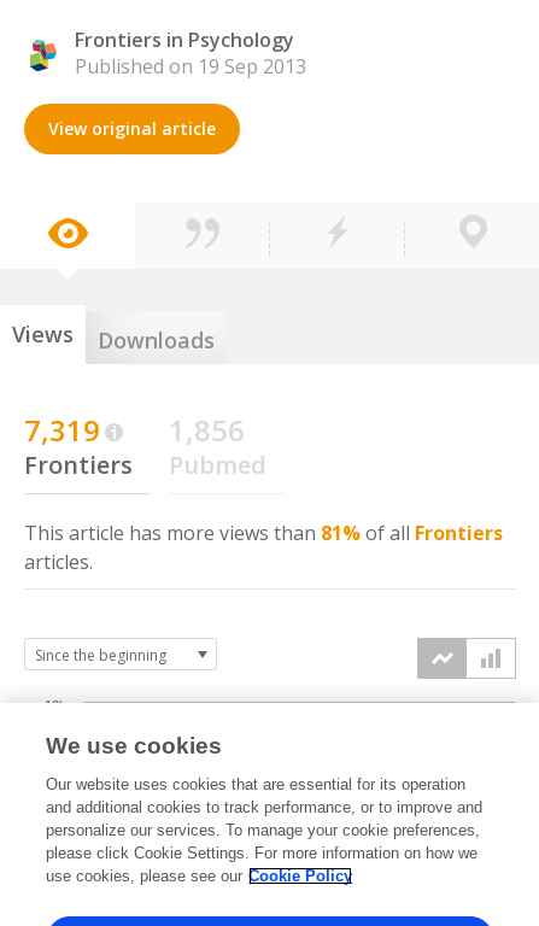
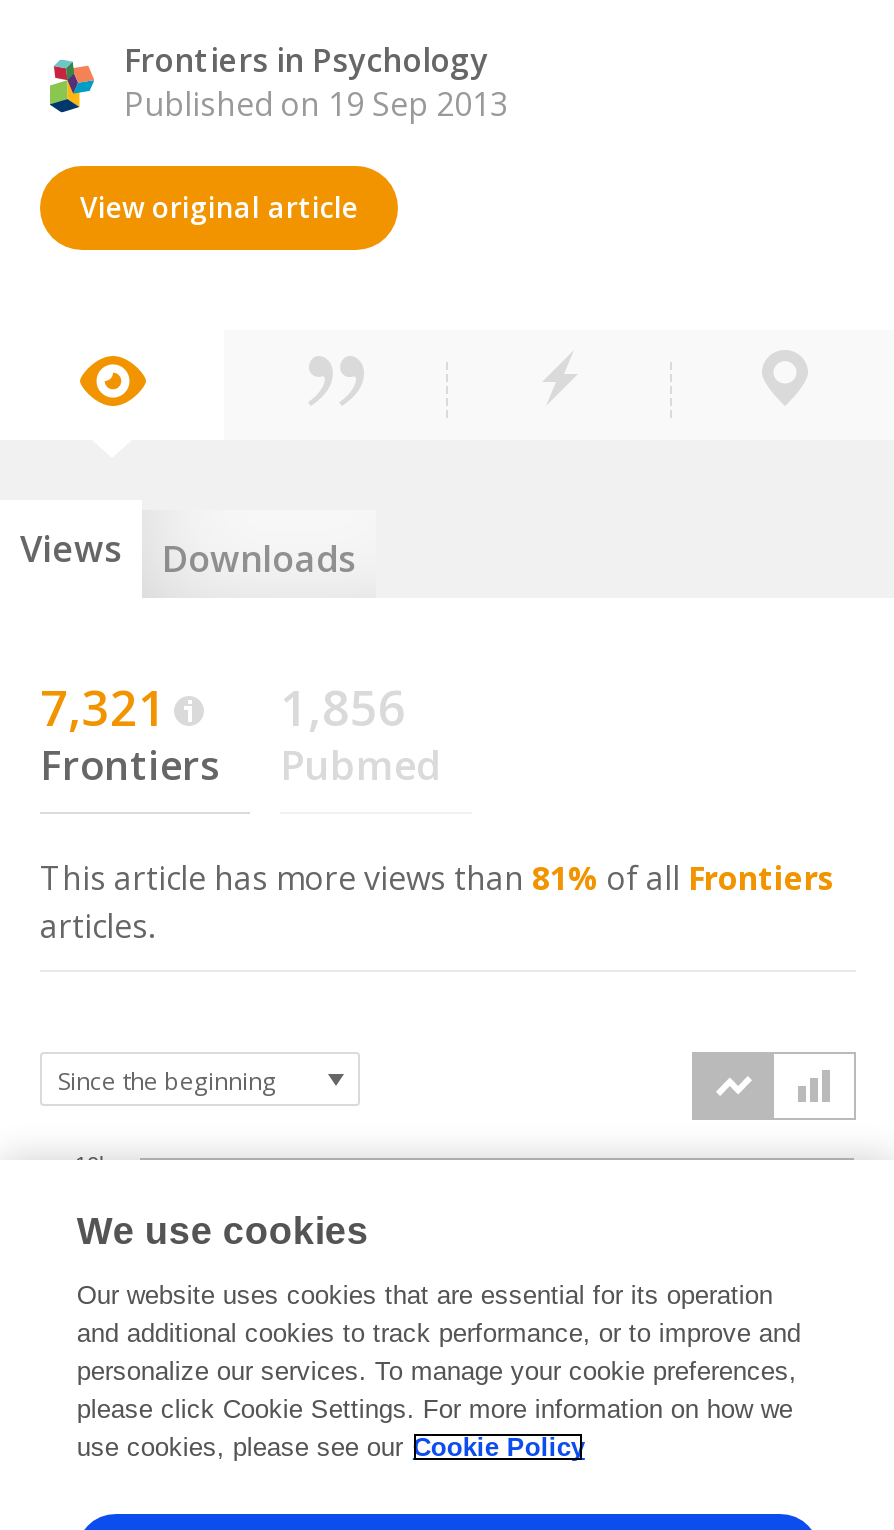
- 7,319
+ 7,321
